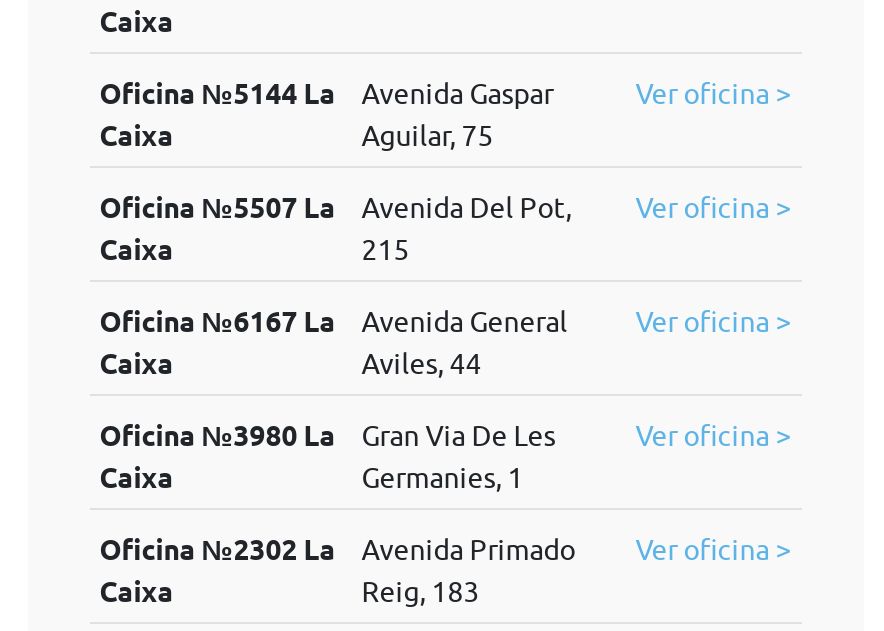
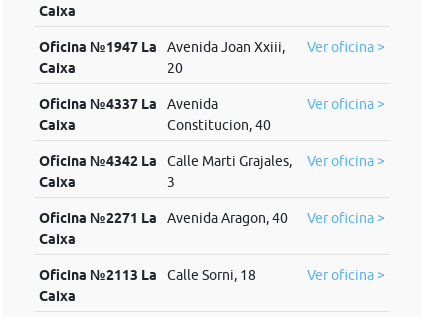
- Oficina №5144 La
+ Oficina №1947 La

- Avenida Gaspar
- Aguilar, 75
+ Avenida Joan Xxiii,
+ 20

- Oficina №5507 La
+ Oficina №4337 La

- Avenida Del Pot,
- 215
+ Avenida
+ Constitucion, 40

- Oficina №6167 La
+ Oficina №4342 La

- Avenida General
- Aviles, 44
+ Calle Marti Grajales,
+ 3

- Oficina №3980 La
+ Oficina №2271 La

- Gran Via De Les
- Germanies, 1
+ Avenida Aragon, 40

- Oficina №2302 La
+ Oficina №2113 La

- Avenida Primado
- Reig, 183
+ Calle Sorni, 18
